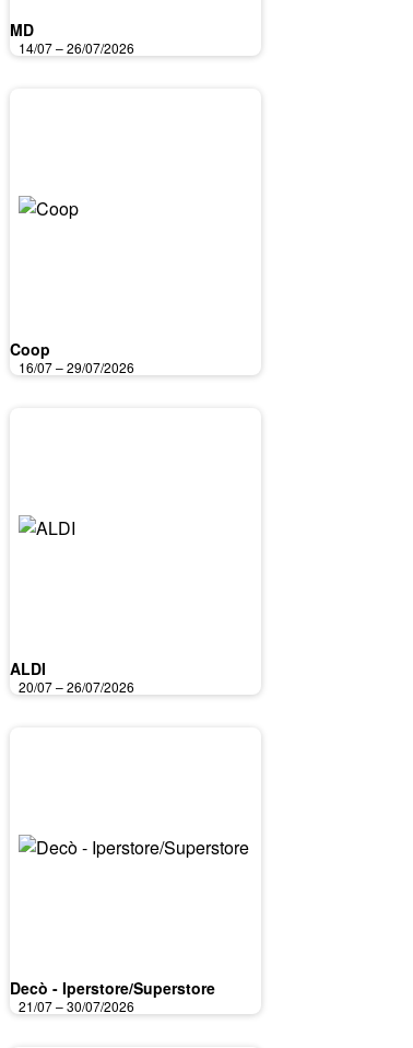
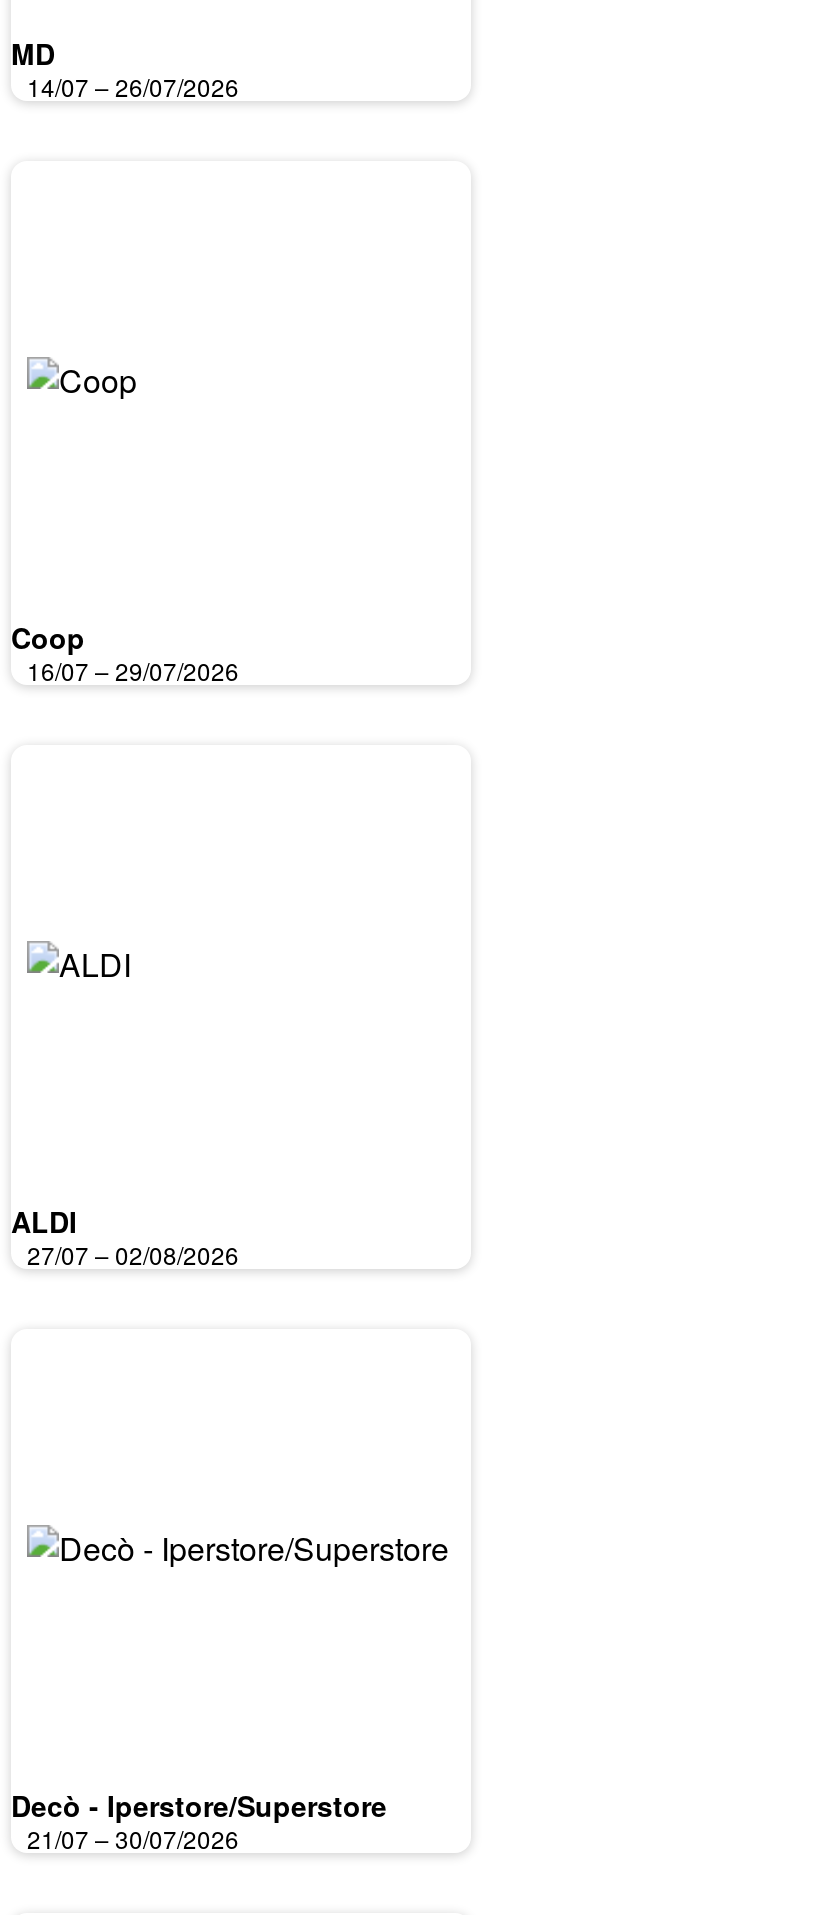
- 20/07 – 26/07/2026
+ 27/07 – 02/08/2026
